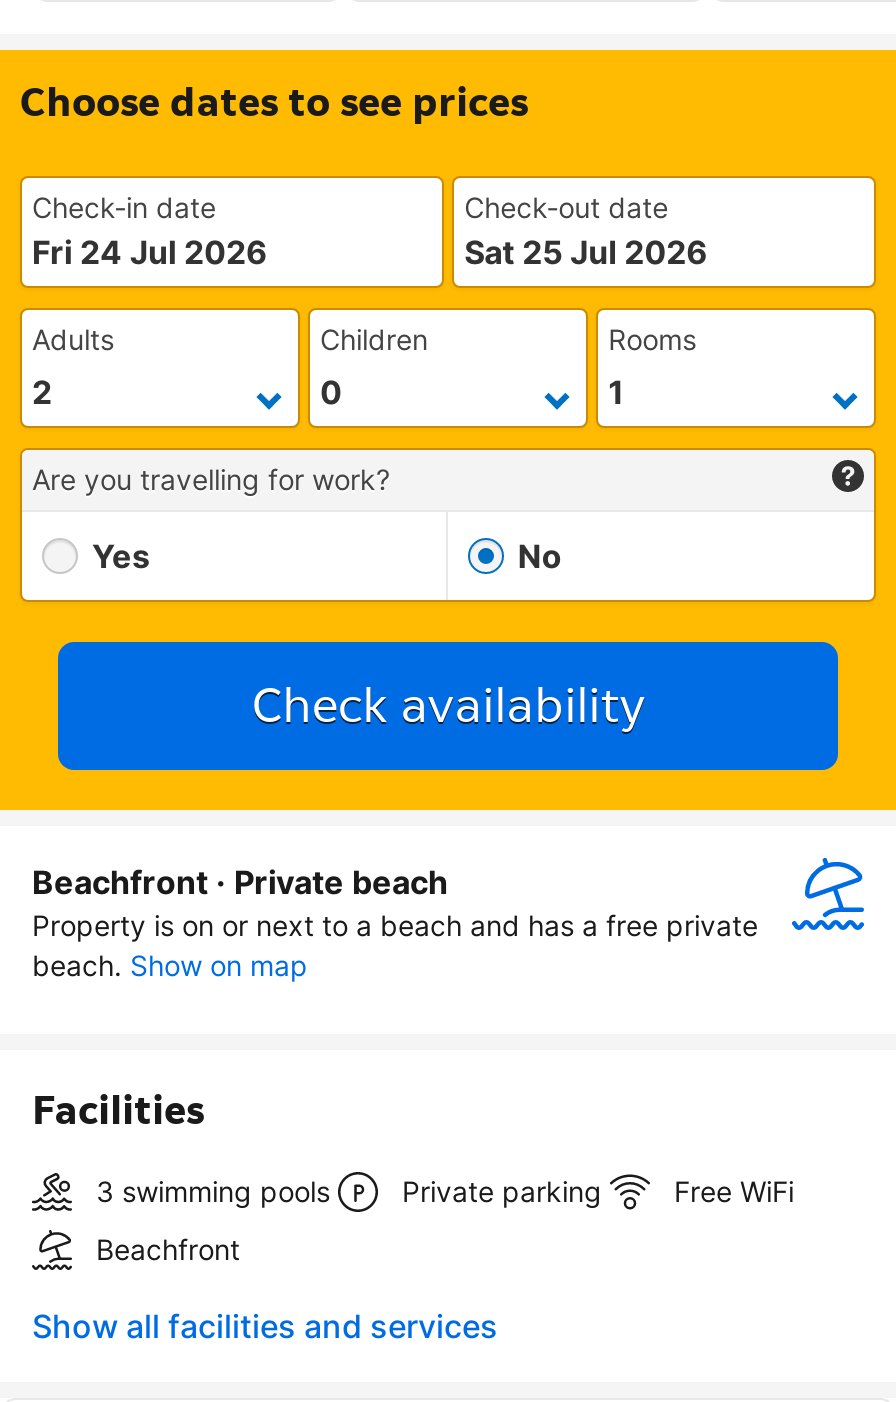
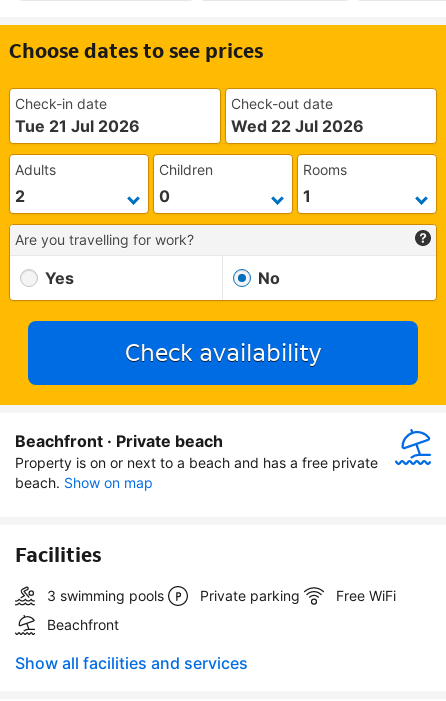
- Fri 24 Jul 2026
+ Tue 21 Jul 2026

- Sat 25 Jul 2026
+ Wed 22 Jul 2026
